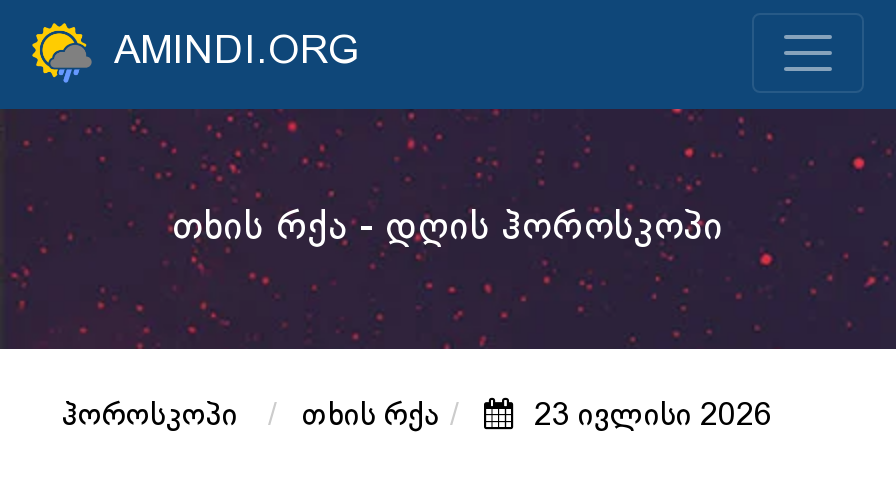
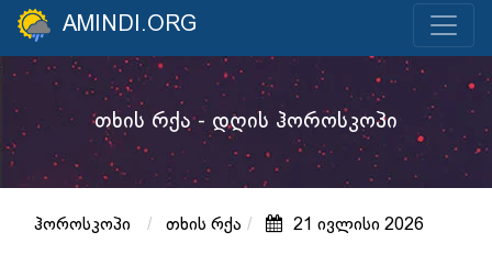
- 23 ივლისი 2026
+ 21 ივლისი 2026
